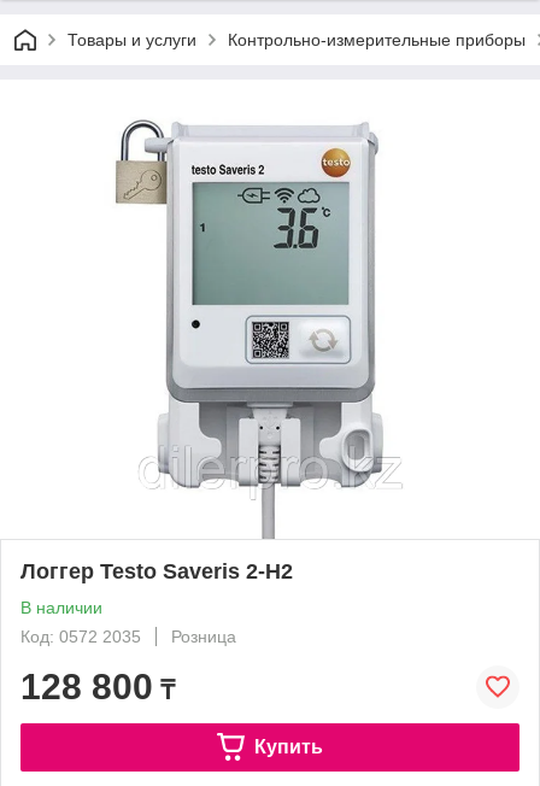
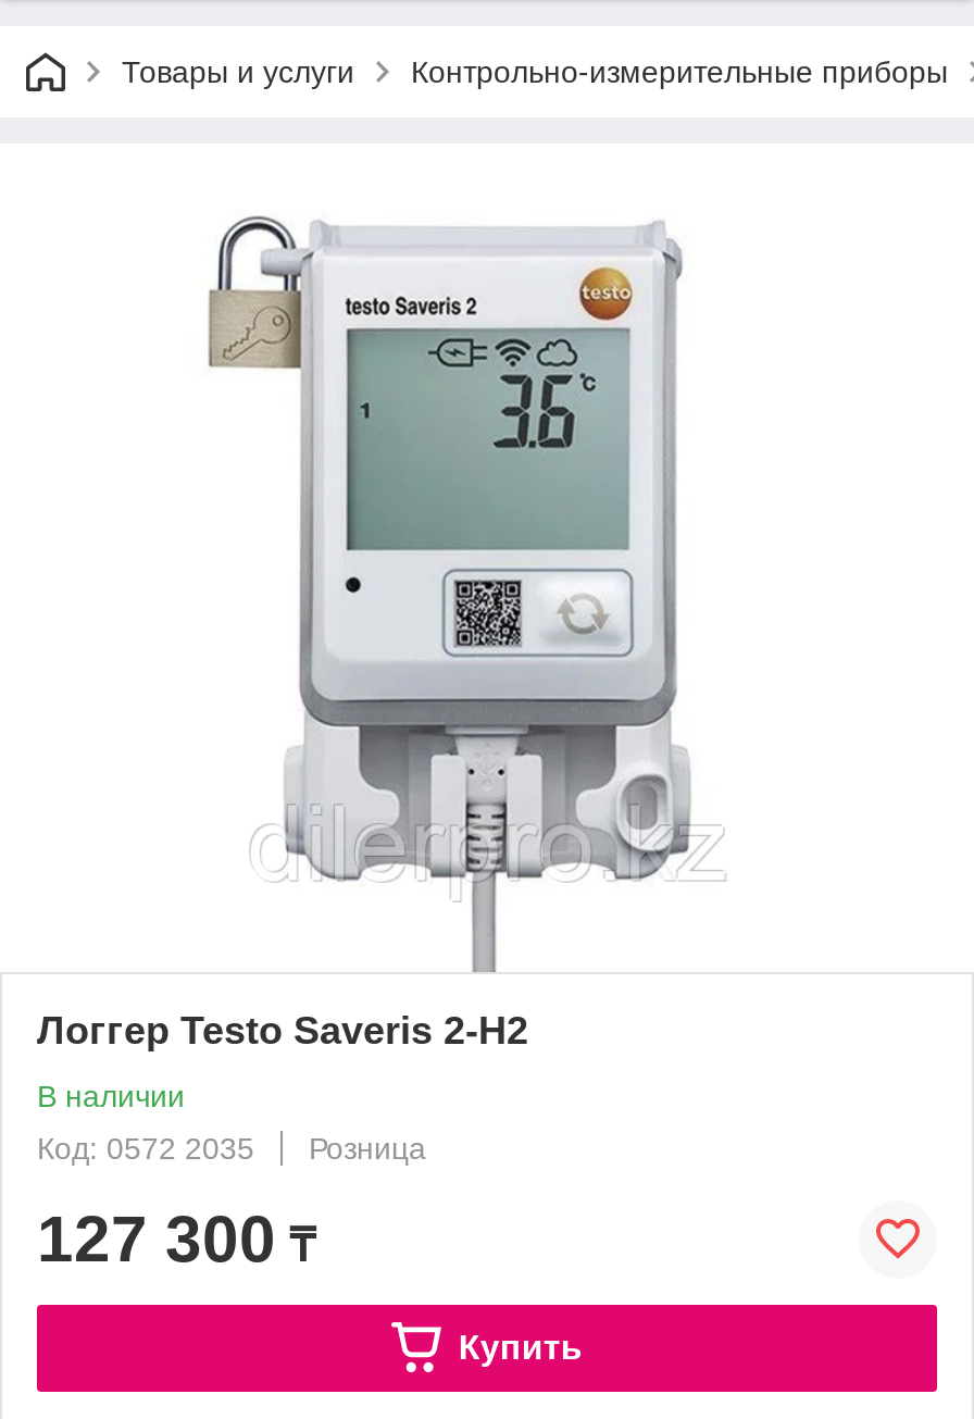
- 128 800 ₸
+ 127 300 ₸
